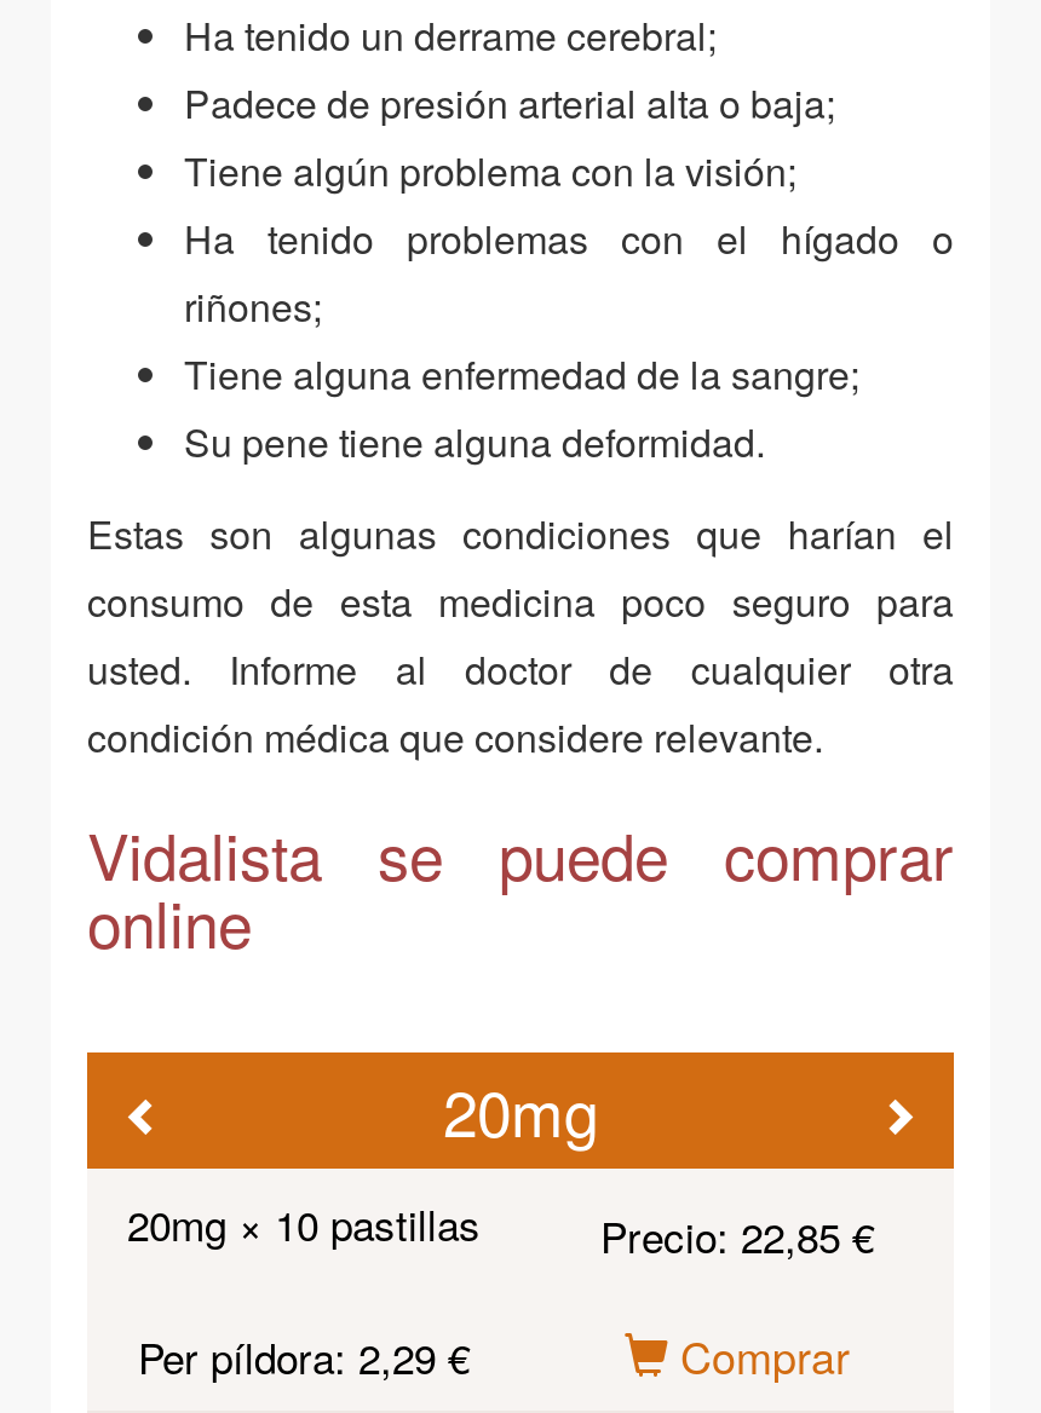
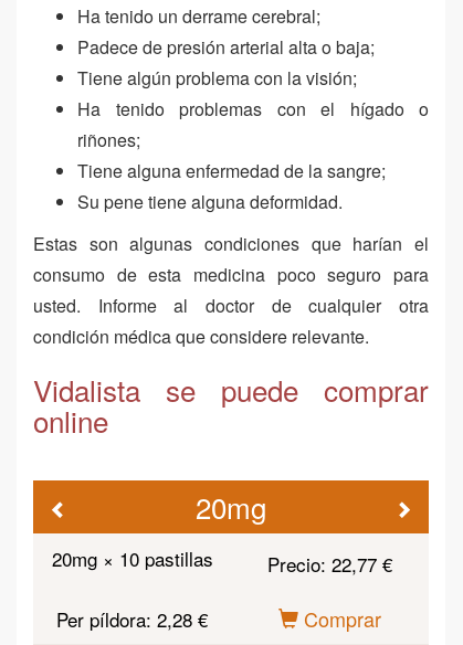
- 20mg × 10 pastillas Precio: 22,85 €
+ 20mg × 10 pastillas Precio: 22,77 €

- Per píldora: 2,29 €
+ Per píldora: 2,28 €
